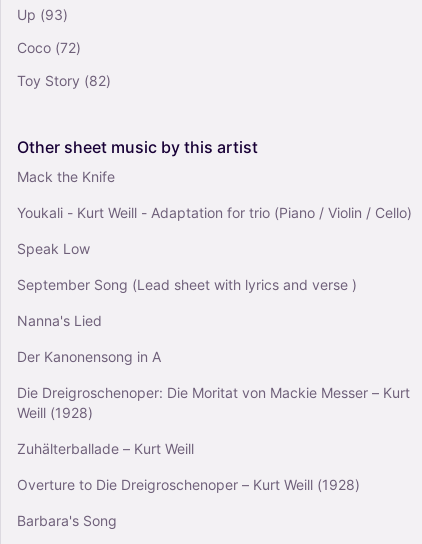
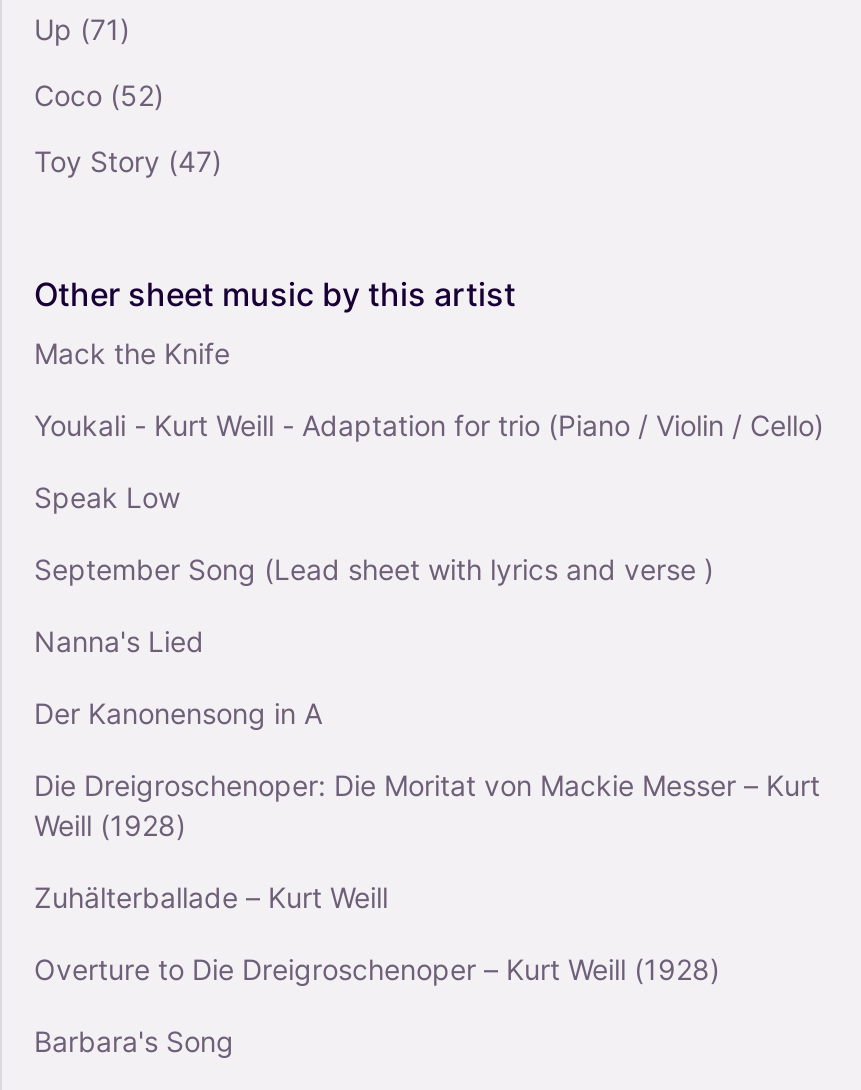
- Up (93)
+ Up (71)

- Coco (72)
+ Coco (52)

- Toy Story (82)
+ Toy Story (47)
